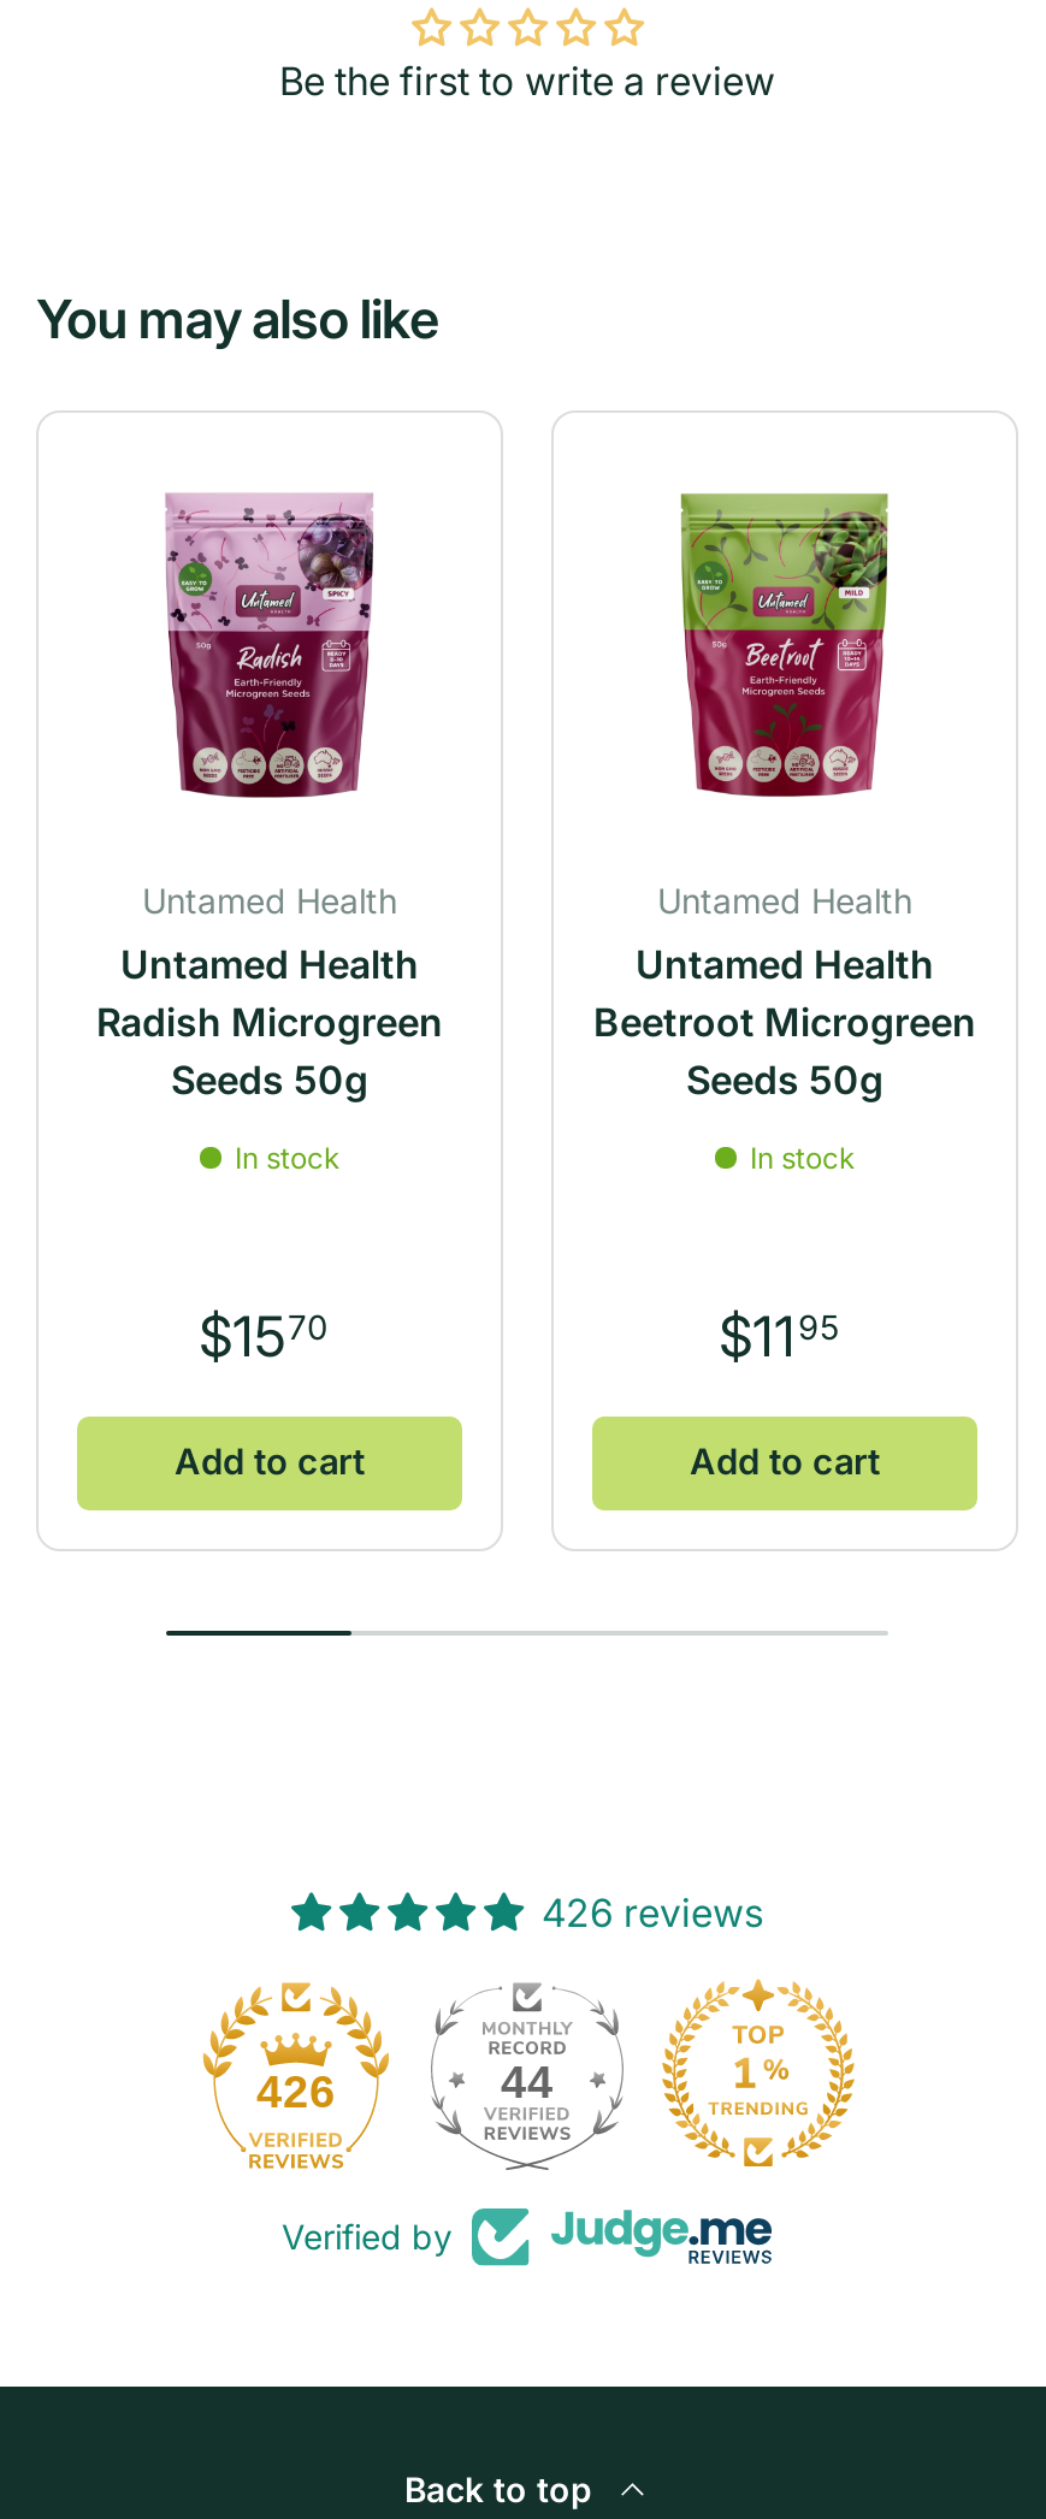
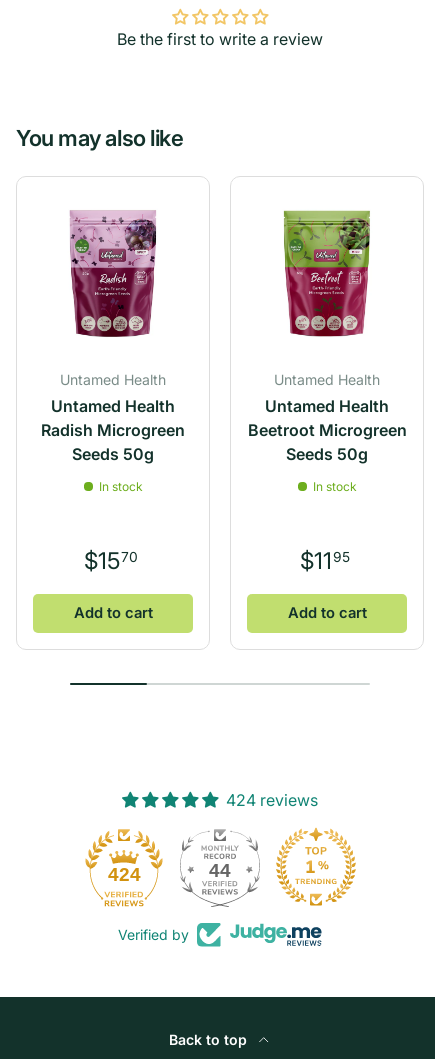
- 426 reviews
+ 424 reviews

- 426
+ 424
